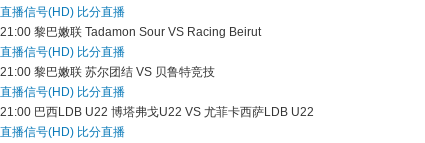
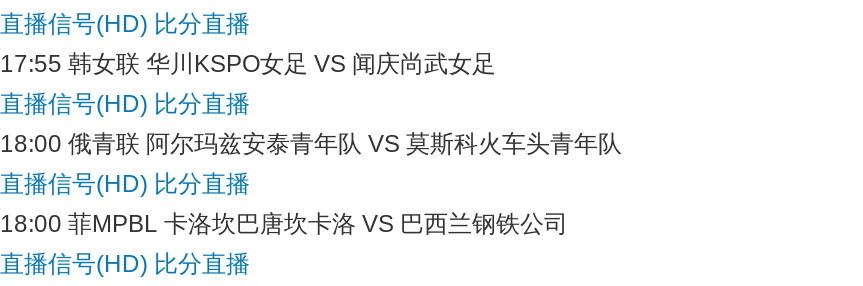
- 21:00 黎巴嫩联Tadamon Sour VS Racing Beirut
+ 17:55 韩女联华川KSPO女足 VS 闻庆尚武女足

- 21:00 黎巴嫩联苏尔团结 VS 贝鲁特竞技
+ 18:00 俄青联阿尔玛兹安泰青年队 VS 莫斯科火车头青年队

- 21:00 巴西LDB U22博塔弗戈U22 VS 尤菲卡西萨LDB U22
+ 18:00 菲MPBL卡洛坎巴唐坎卡洛 VS 巴西兰钢铁公司
